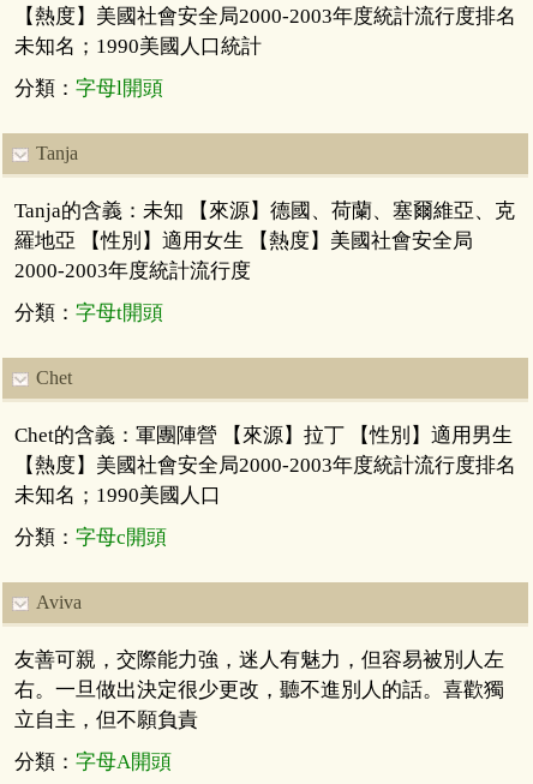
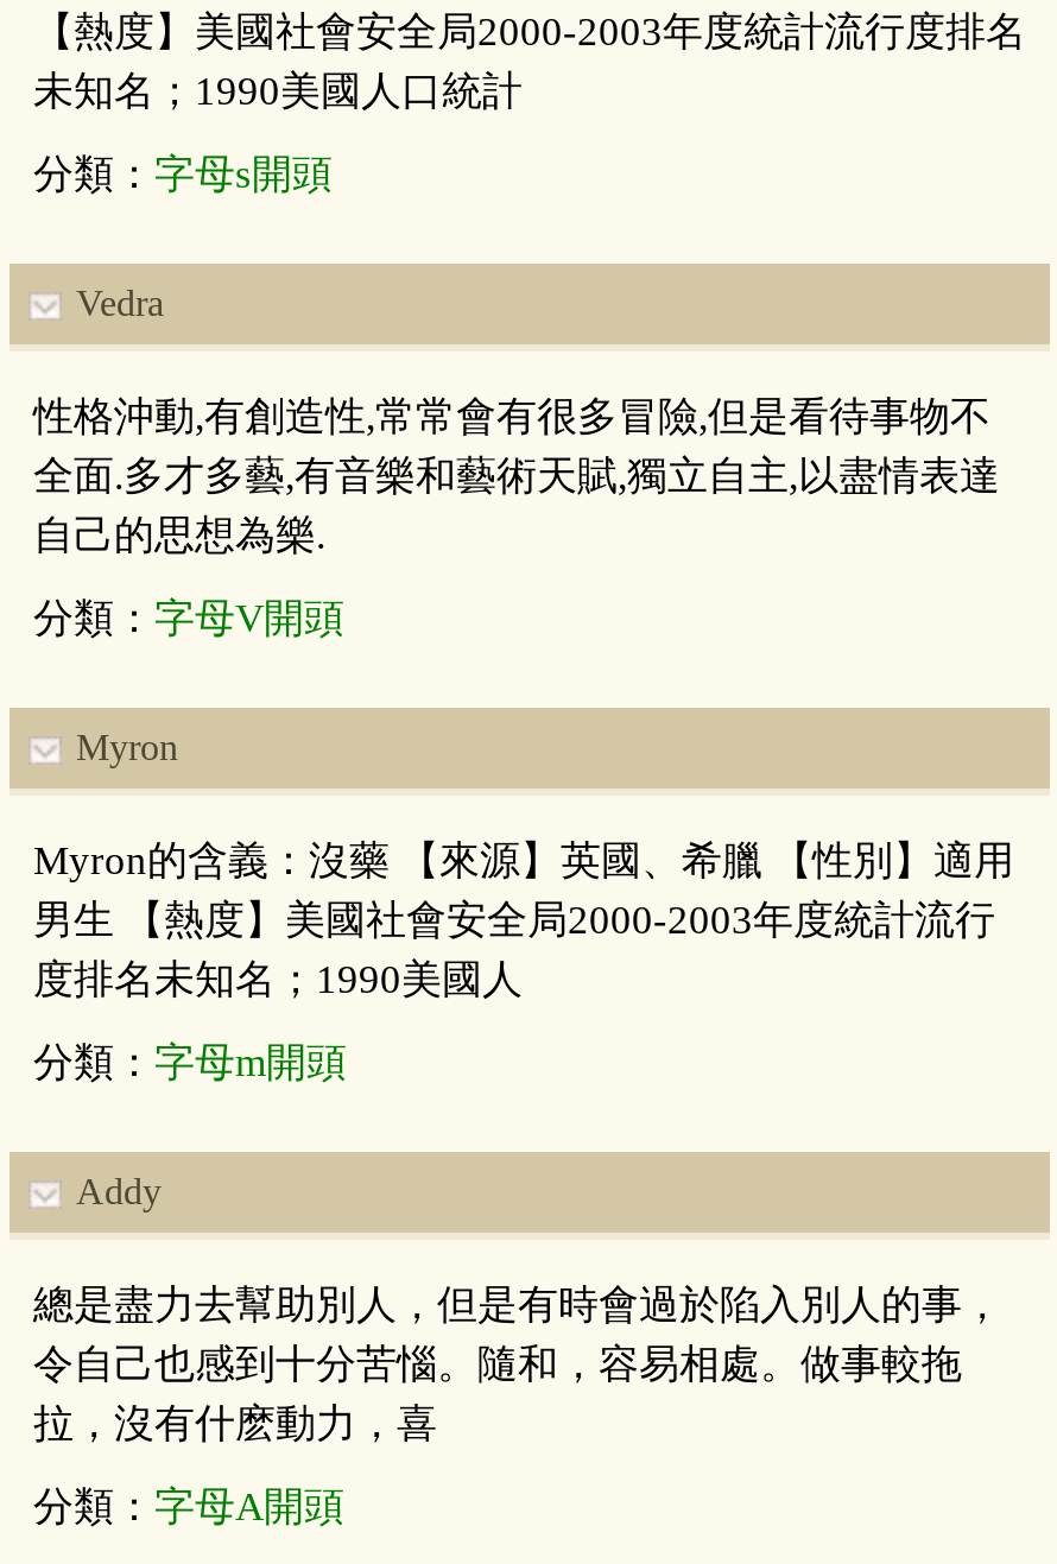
- 分類：字母l開頭
+ 分類：字母s開頭

- Tanja
+ Vedra

- Tanja的含義：未知 【來源】德國、荷蘭、塞爾維亞、克
- 羅地亞 【性別】適用女生 【熱度】美國社會安全局
- 2000-2003年度統計流行度
+ 性格沖動,有創造性,常常會有很多冒險,但是看待事物不
+ 全面.多才多藝,有音樂和藝術天賦,獨立自主,以盡情表達
+ 自己的思想為樂.

- 分類：字母t開頭
+ 分類：字母V開頭

- Chet
+ Myron

- Chet的含義：軍團陣營 【來源】拉丁 【性別】適用男生
- 【熱度】美國社會安全局2000-2003年度統計流行度排名
- 未知名；1990美國人口
+ Myron的含義：沒藥 【來源】英國、希臘 【性別】適用
+ 男生 【熱度】美國社會安全局2000-2003年度統計流行
+ 度排名未知名；1990美國人

- 分類：字母c開頭
+ 分類：字母m開頭

- Aviva
+ Addy

- 友善可親，交際能力強，迷人有魅力，但容易被別人左
- 右。一旦做出決定很少更改，聽不進別人的話。喜歡獨
- 立自主，但不願負責
+ 總是盡力去幫助別人，但是有時會過於陷入別人的事，
+ 令自己也感到十分苦惱。隨和，容易相處。做事較拖
+ 拉，沒有什麽動力，喜
